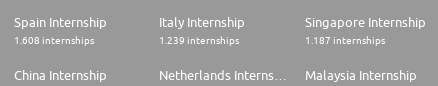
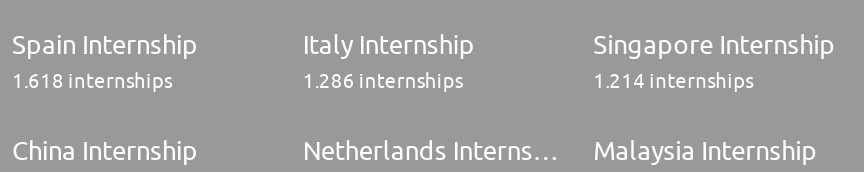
- 1.608 internships
+ 1.618 internships

- 1.239 internships
+ 1.286 internships

- 1.187 internships
+ 1.214 internships
